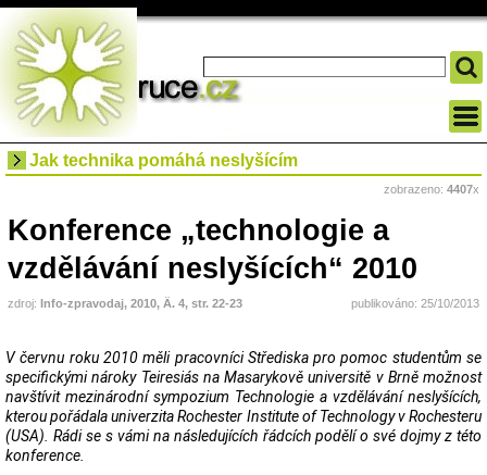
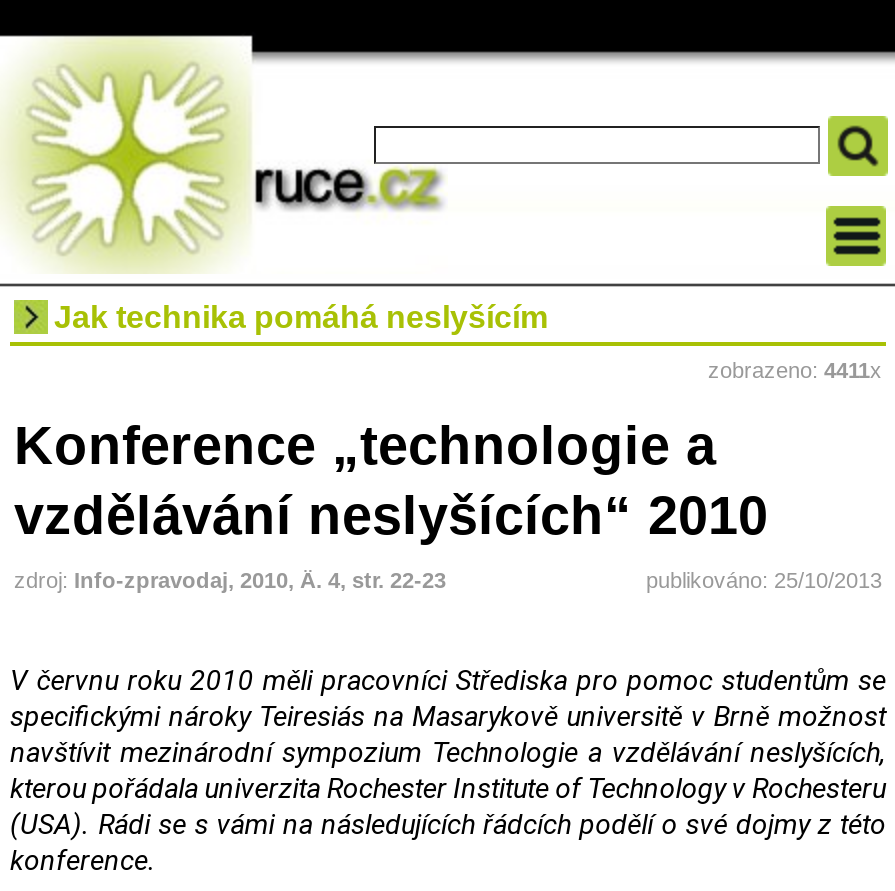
- zobrazeno: 4407x
+ zobrazeno: 4411x
